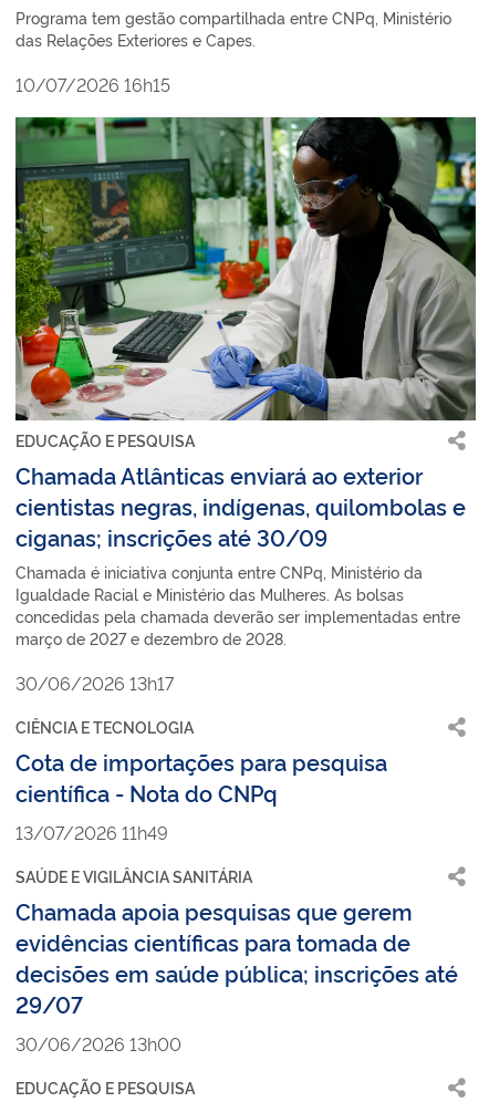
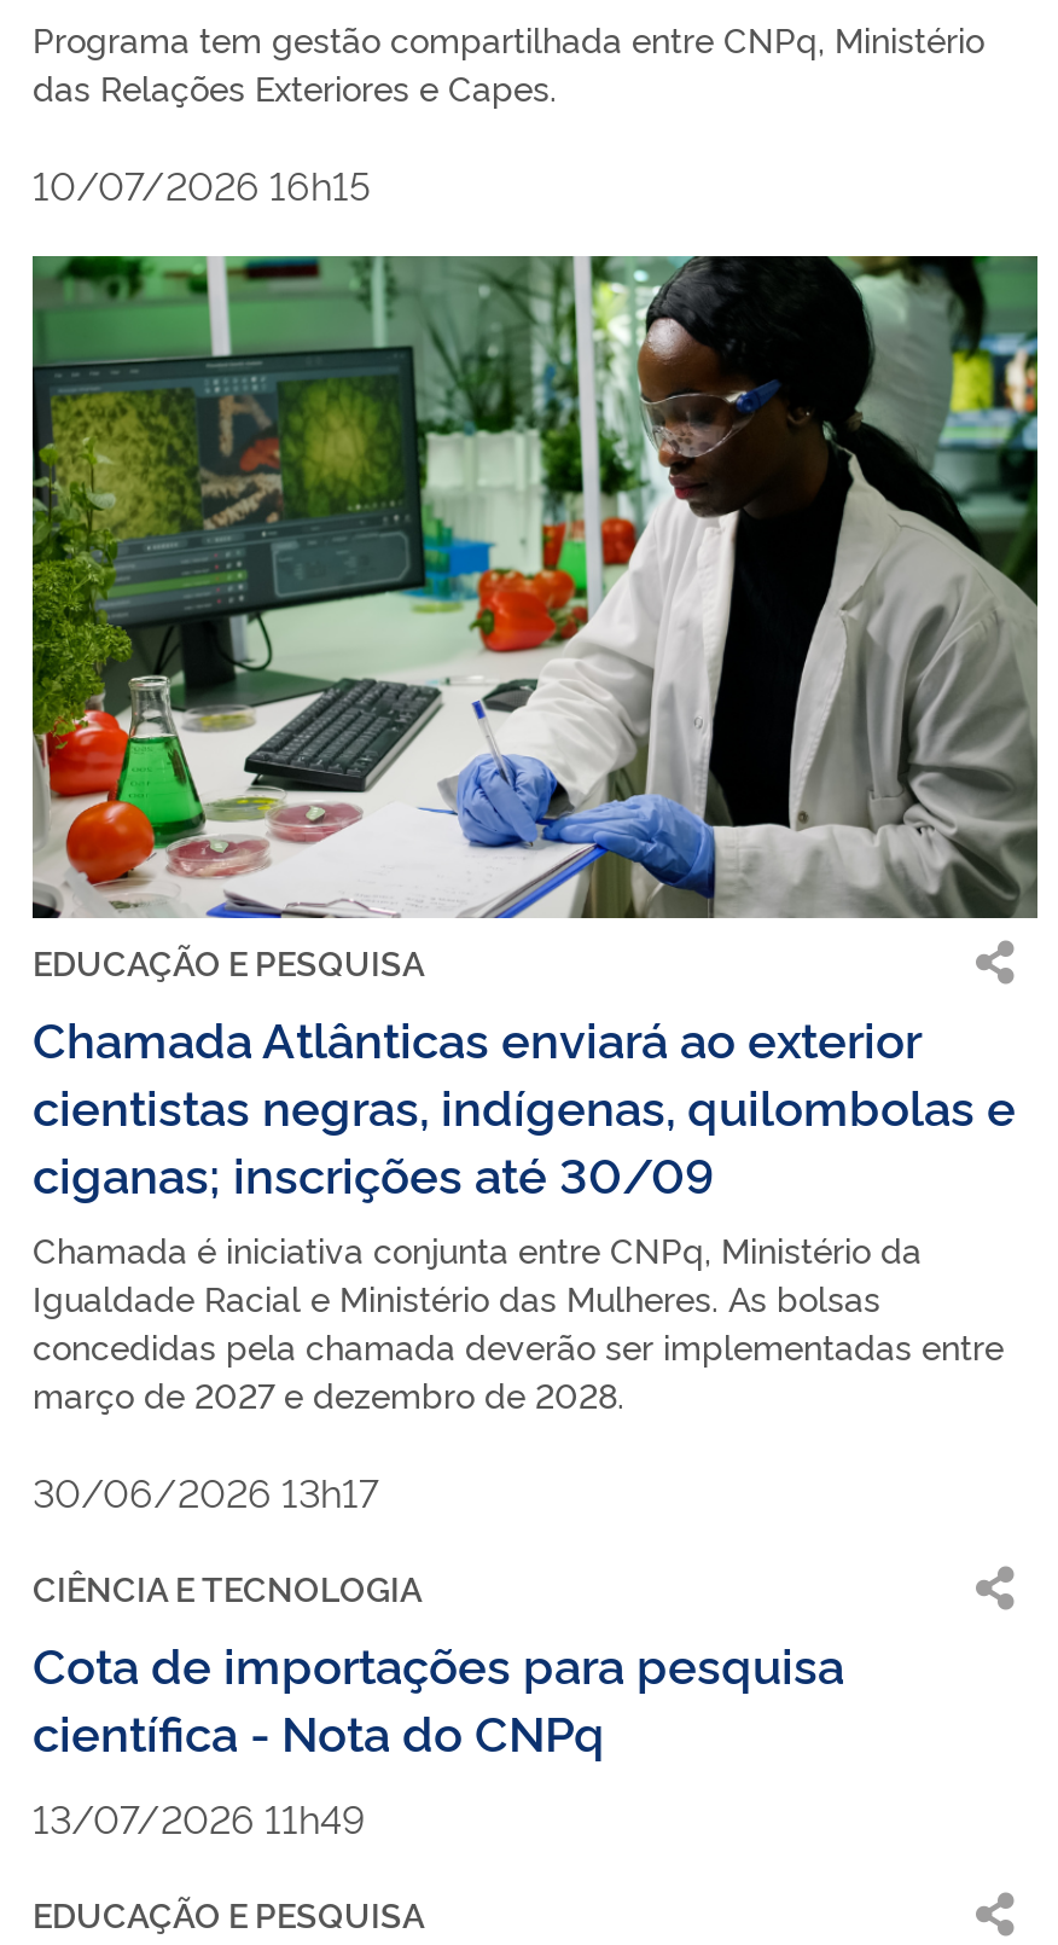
- SAÚDE E VIGILÂNCIA SANITÁRIA
- Chamada apoia pesquisas que gerem
- evidências científicas para tomada de
- decisões em saúde pública; inscrições até
- 29/07
- 30/06/2026 13h00
